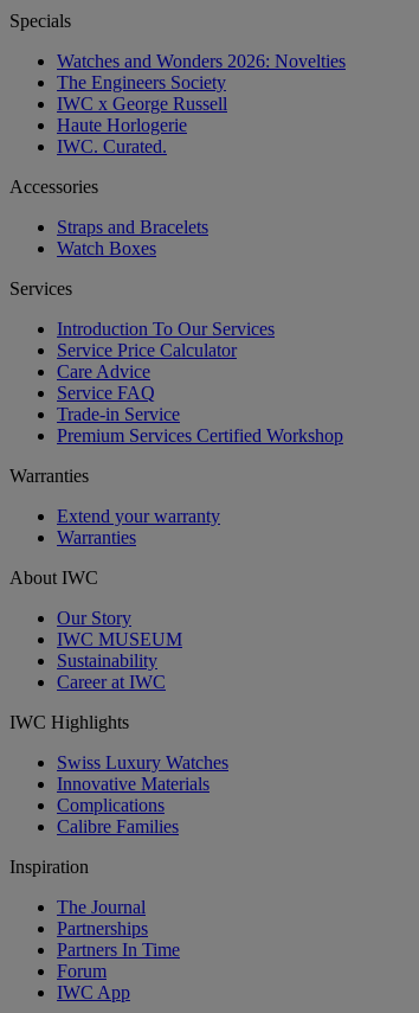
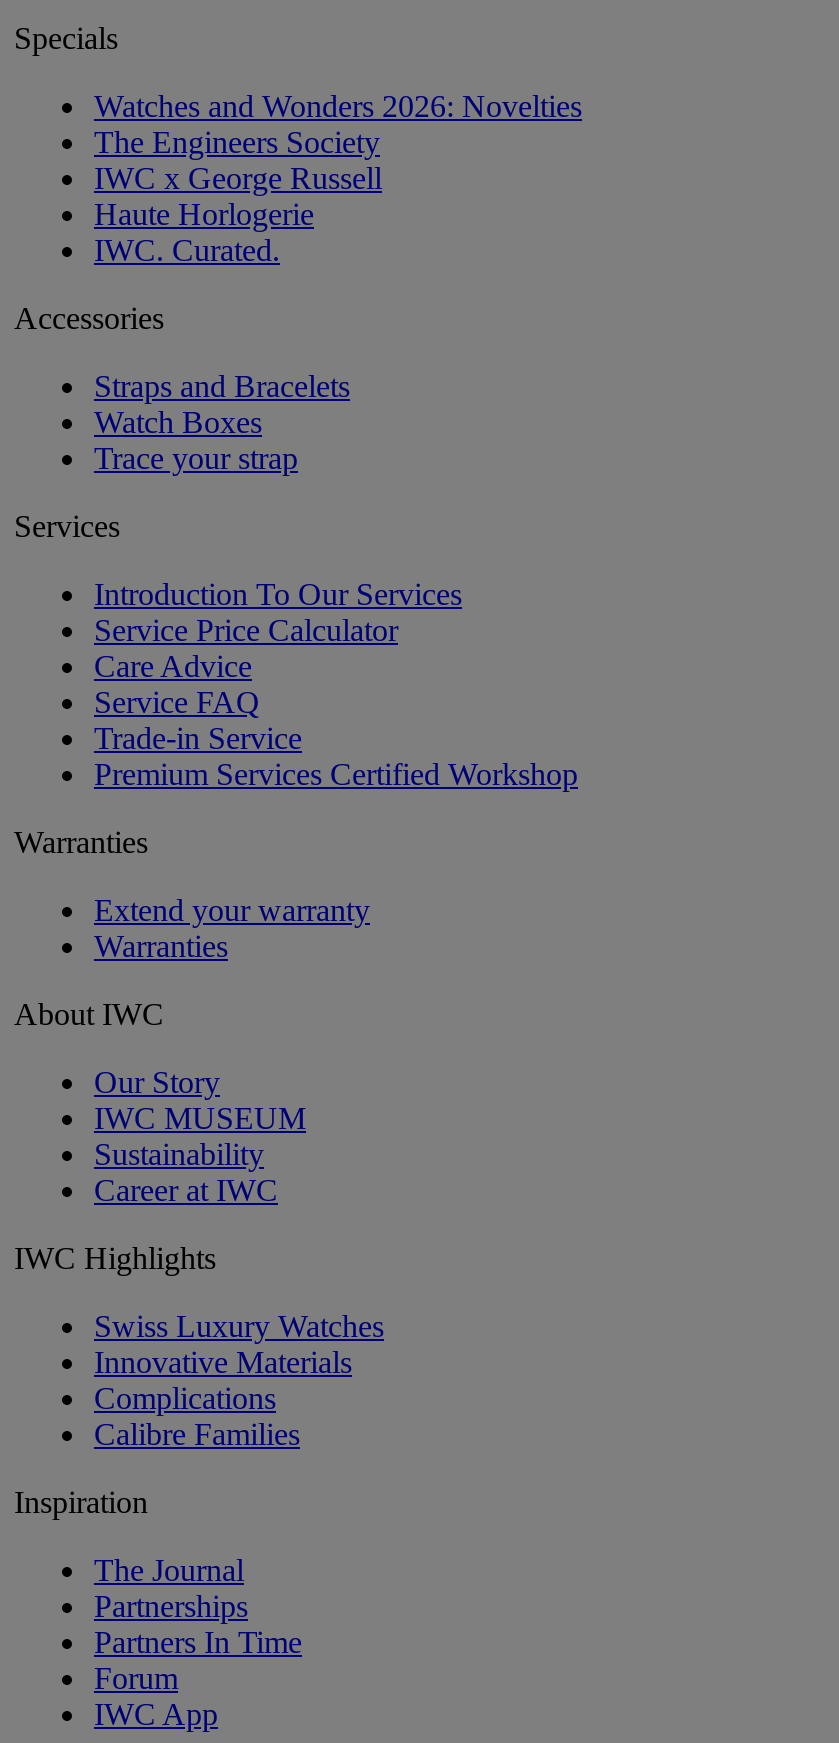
+ Trace your strap
